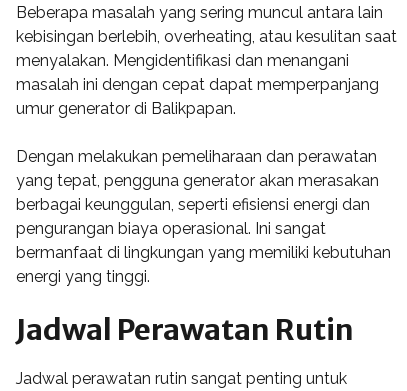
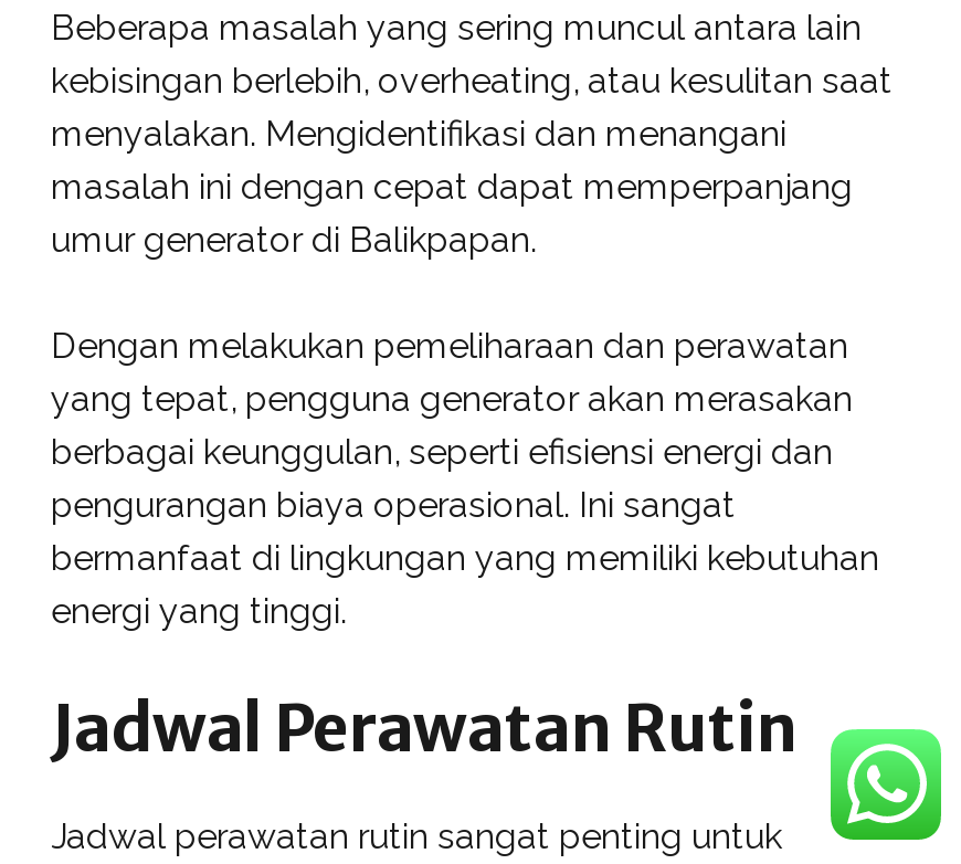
+ [image]
